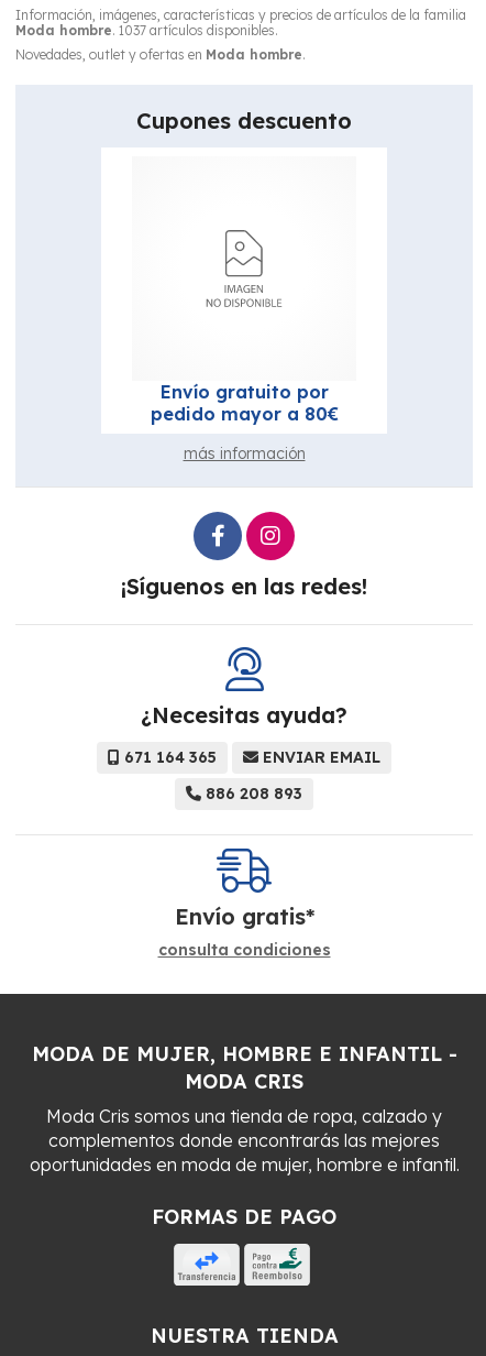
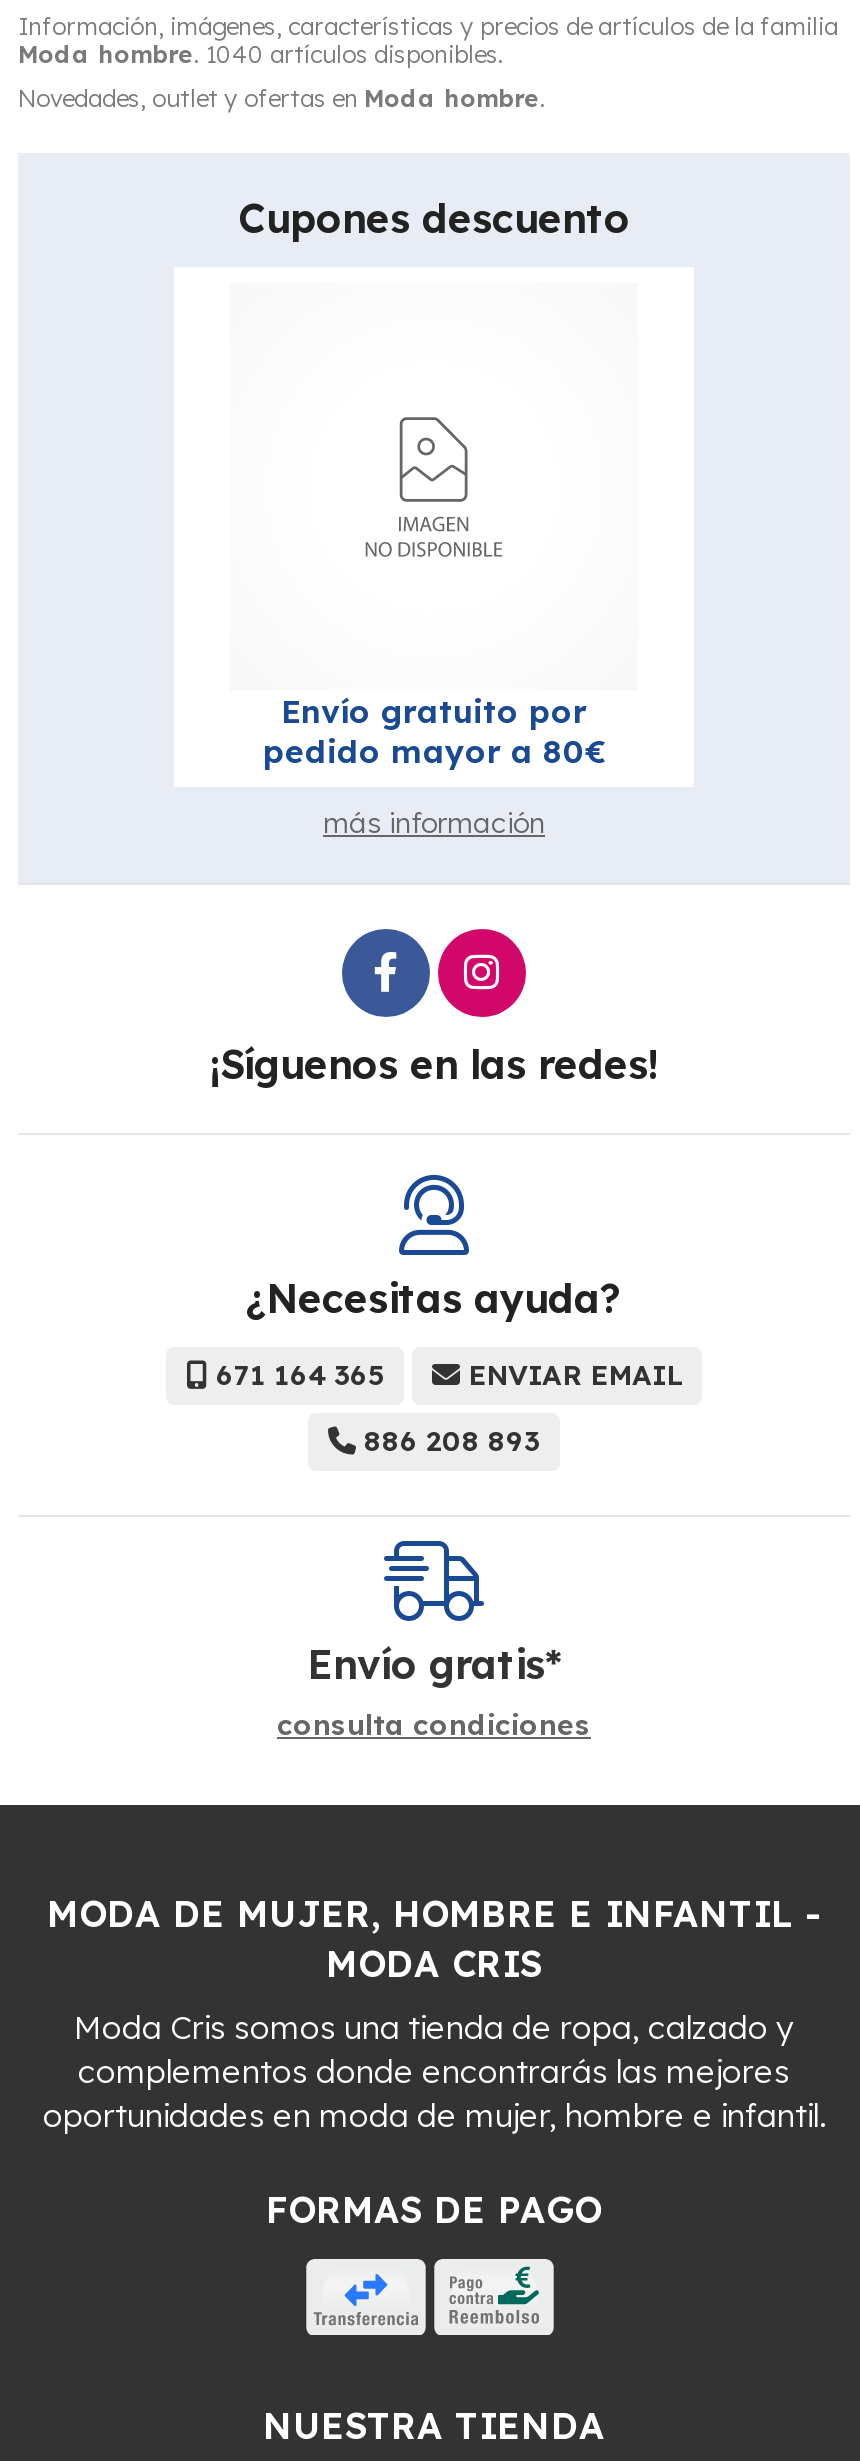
- Moda hombre. 1037 artículos disponibles.
+ Moda hombre. 1040 artículos disponibles.
